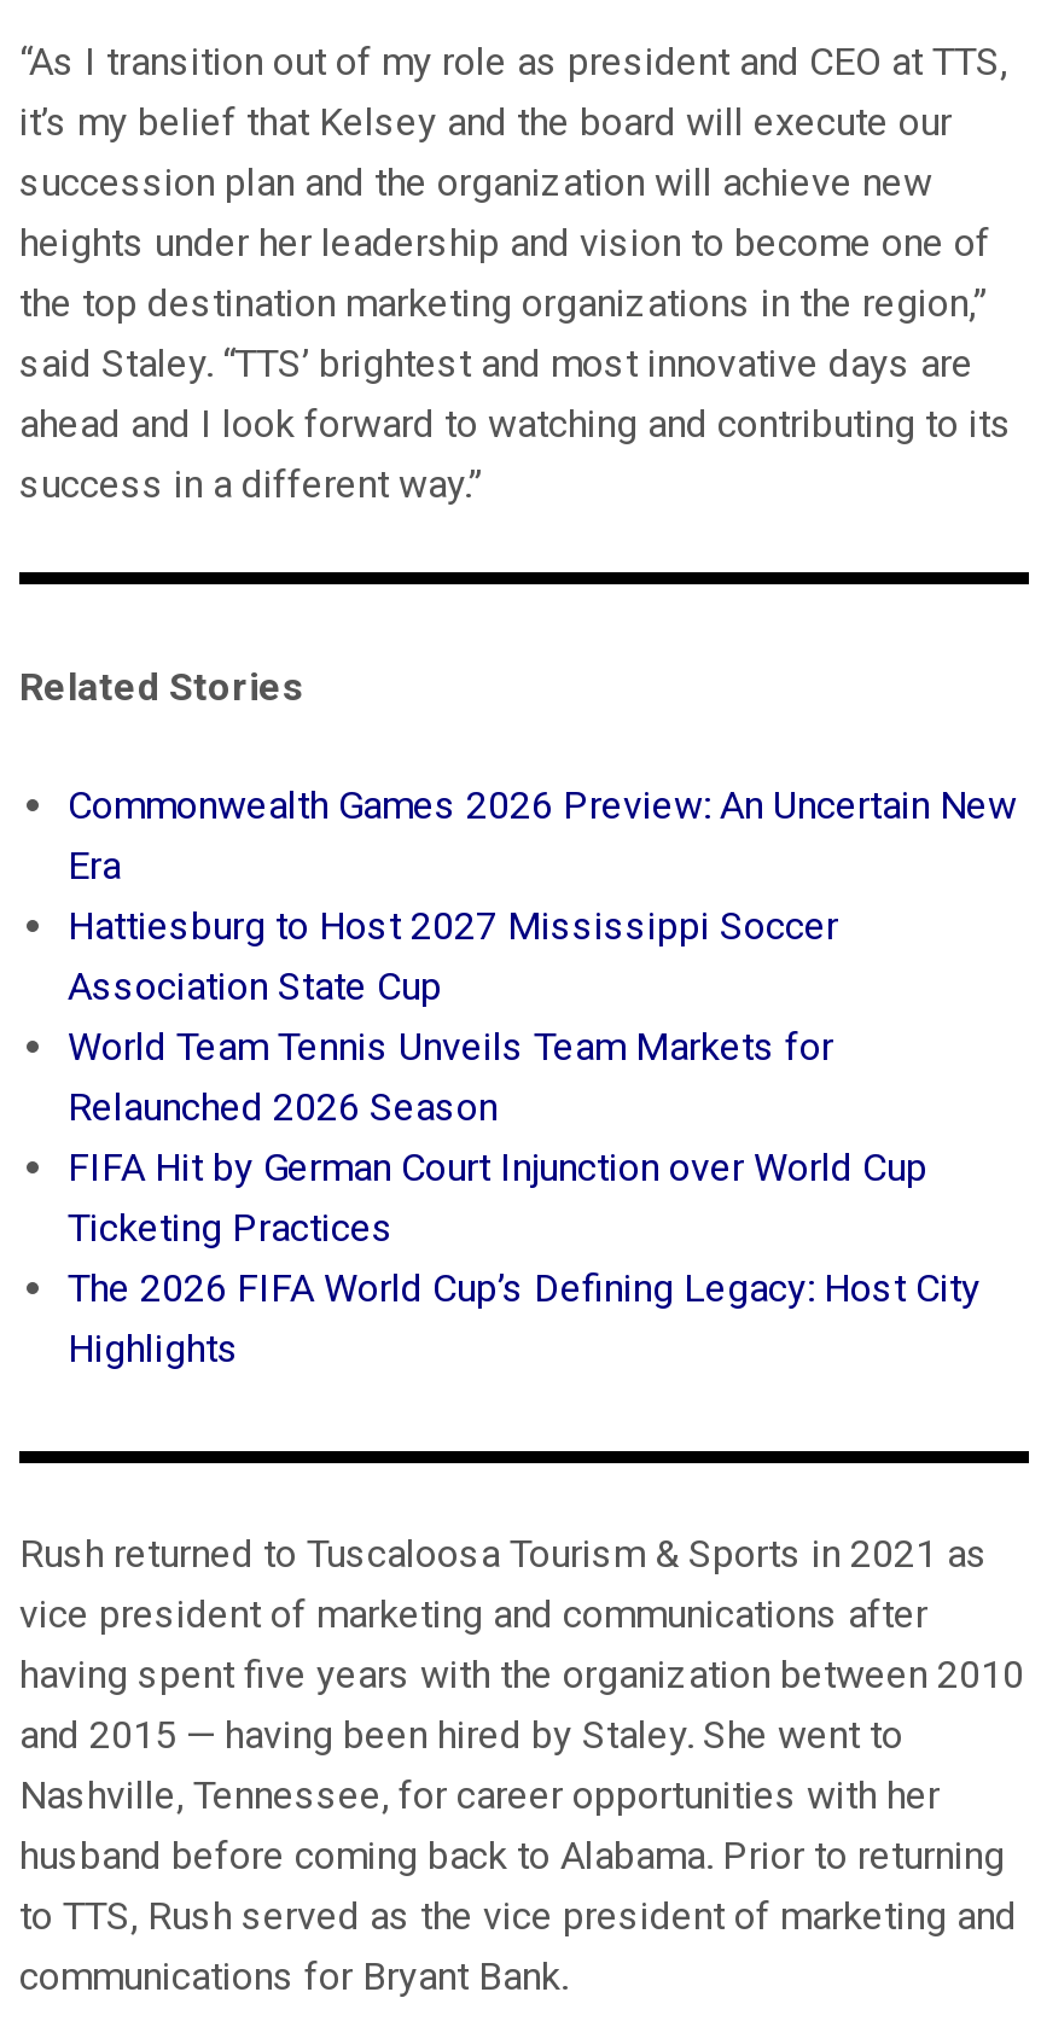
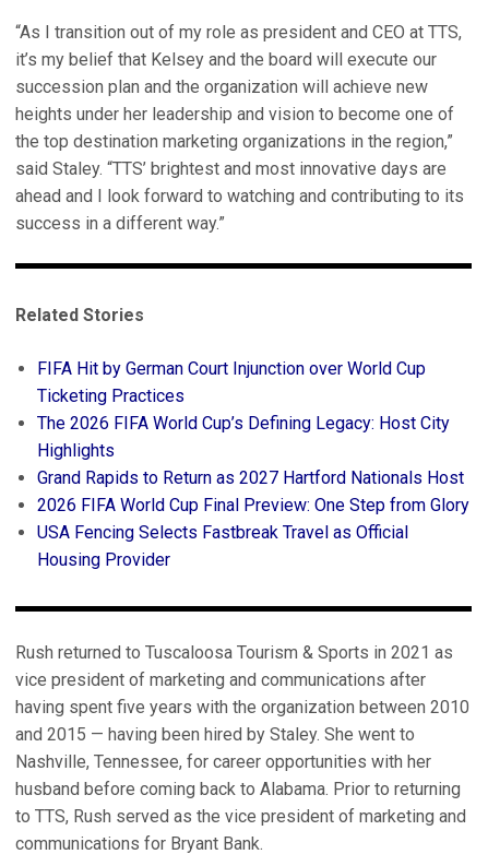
- Commonwealth Games 2026 Preview: An Uncertain New
- Era
- Hattiesburg to Host 2027 Mississippi Soccer
- Association State Cup
- World Team Tennis Unveils Team Markets for
- Relaunched 2026 Season

moved up: FIFA Hit by German Court Injunction over World Cup | Ticketing Practices | The 2026 FIFA World Cup’s Defining Legacy: Host City | Highlights

+ Grand Rapids to Return as 2027 Hartford Nationals Host
+ 2026 FIFA World Cup Final Preview: One Step from Glory
+ USA Fencing Selects Fastbreak Travel as Official
+ Housing Provider
